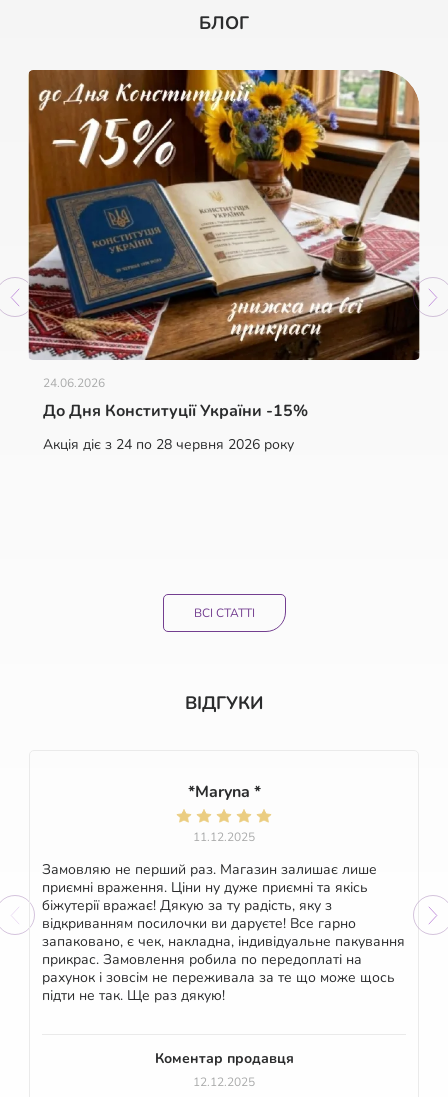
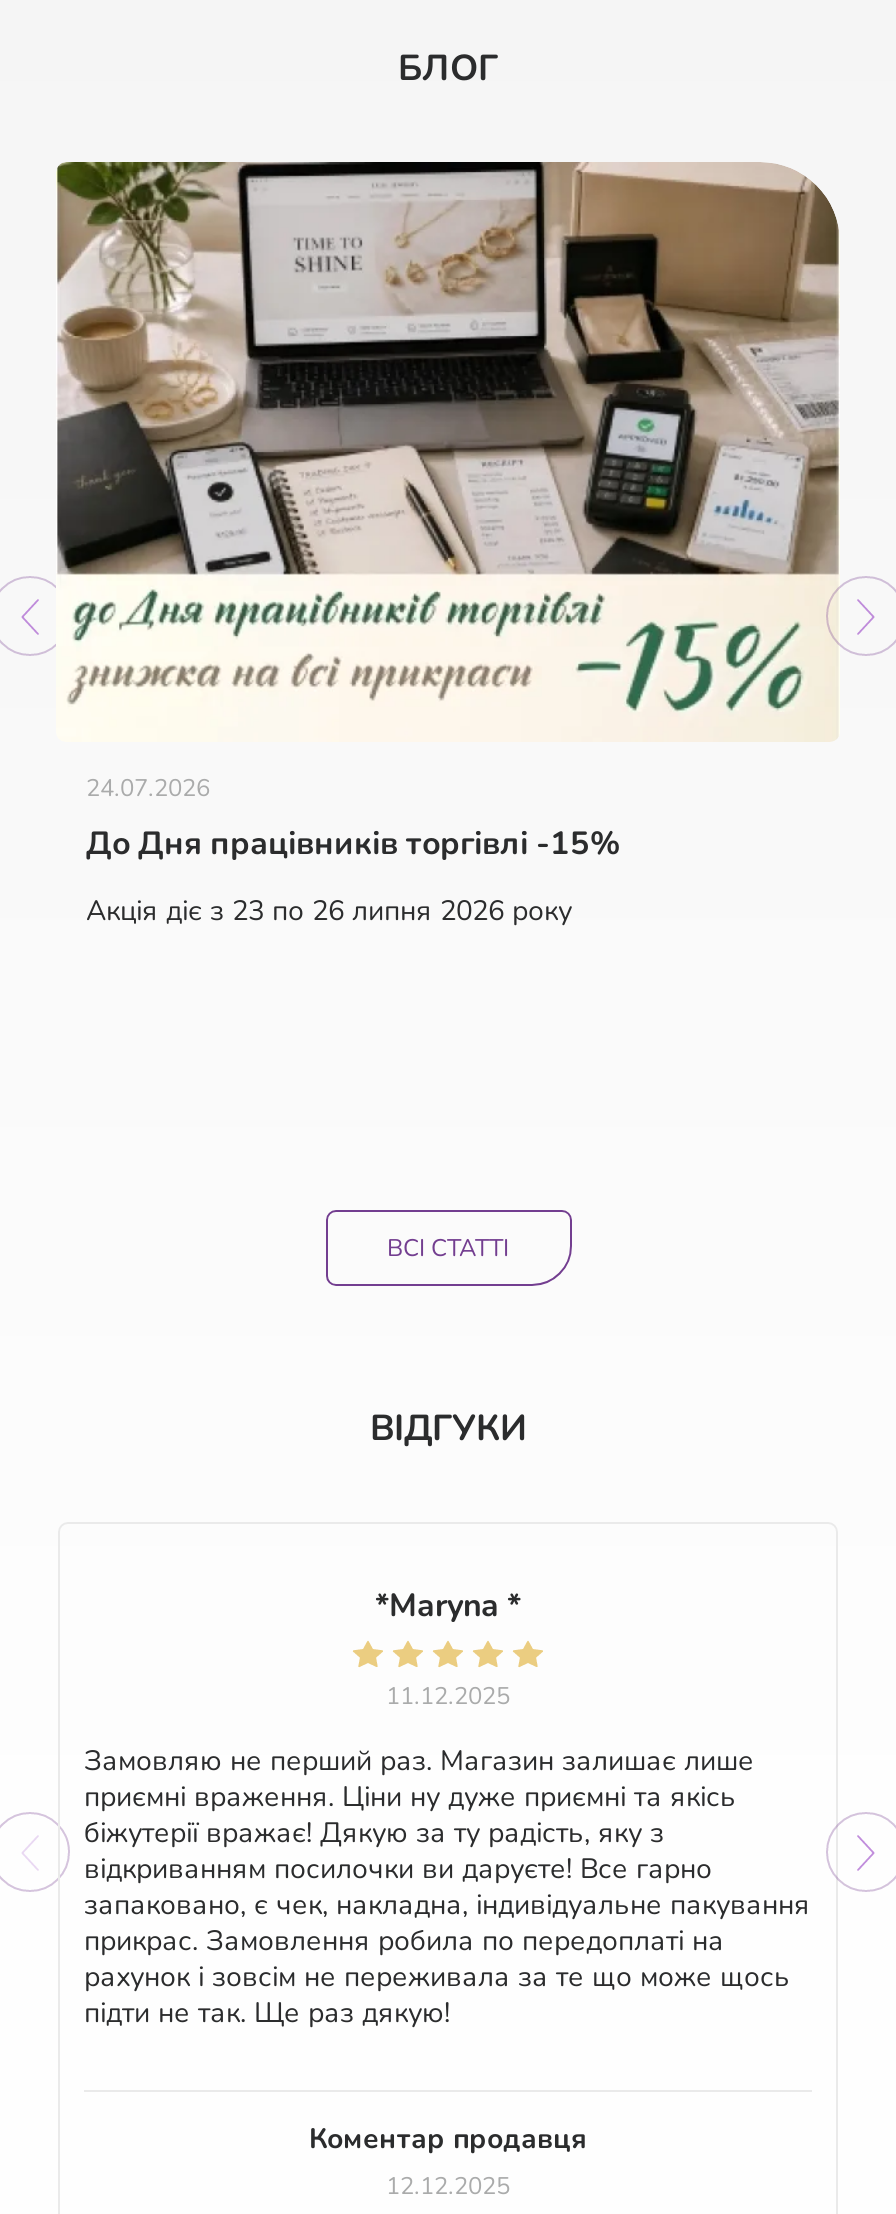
- [image]
- 24.06.2026
+ [image]
+ 24.07.2026

- До Дня Конституції України -15%
+ До Дня працівників торгівлі -15%

- Акція діє з 24 по 28 червня 2026 року
+ Акція діє з 23 по 26 липня 2026 року
